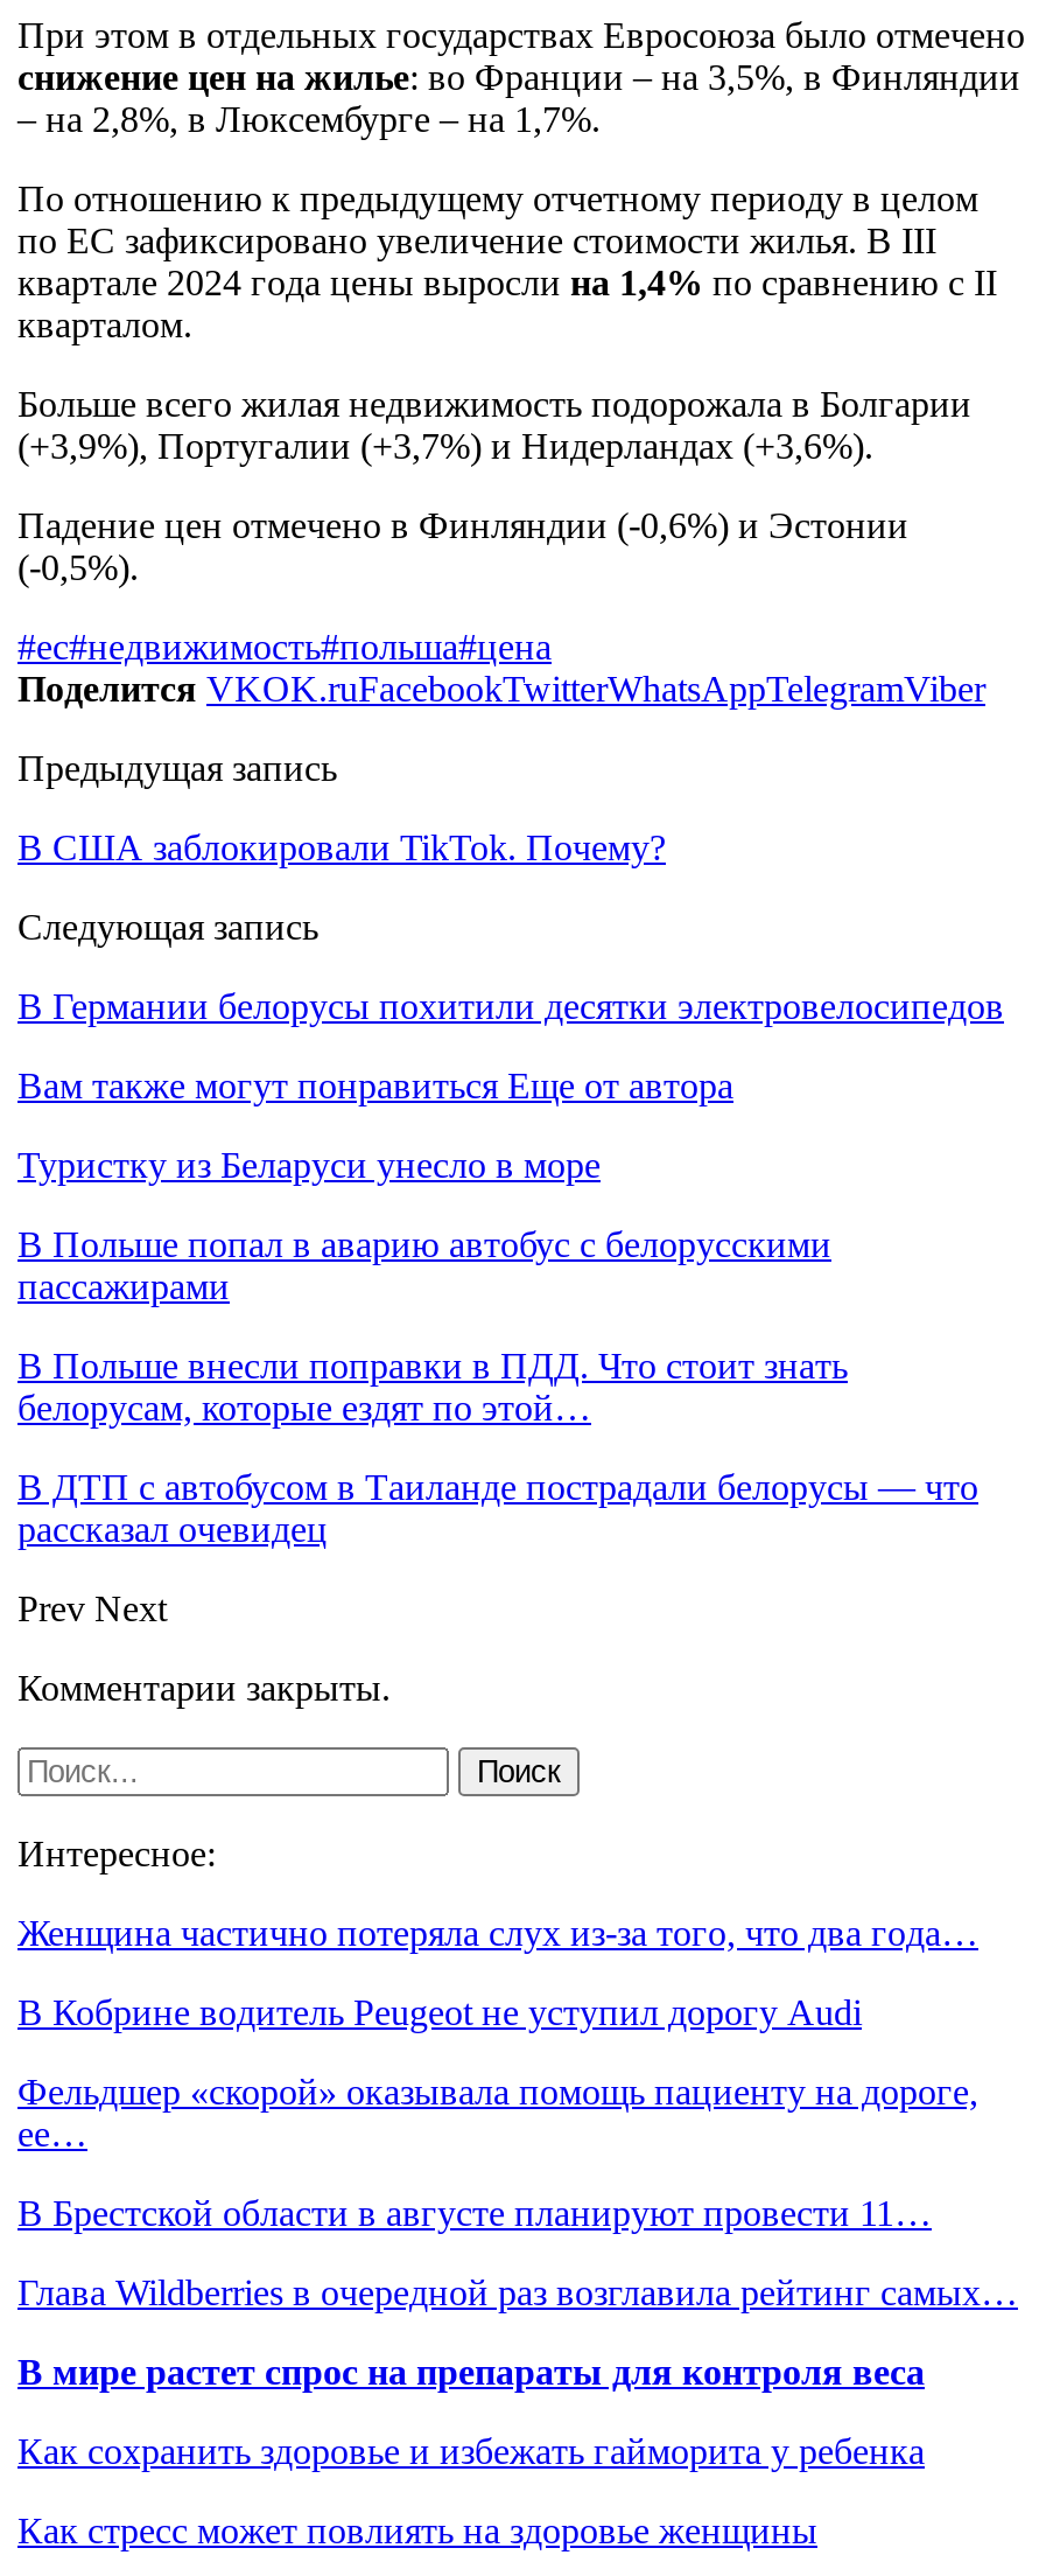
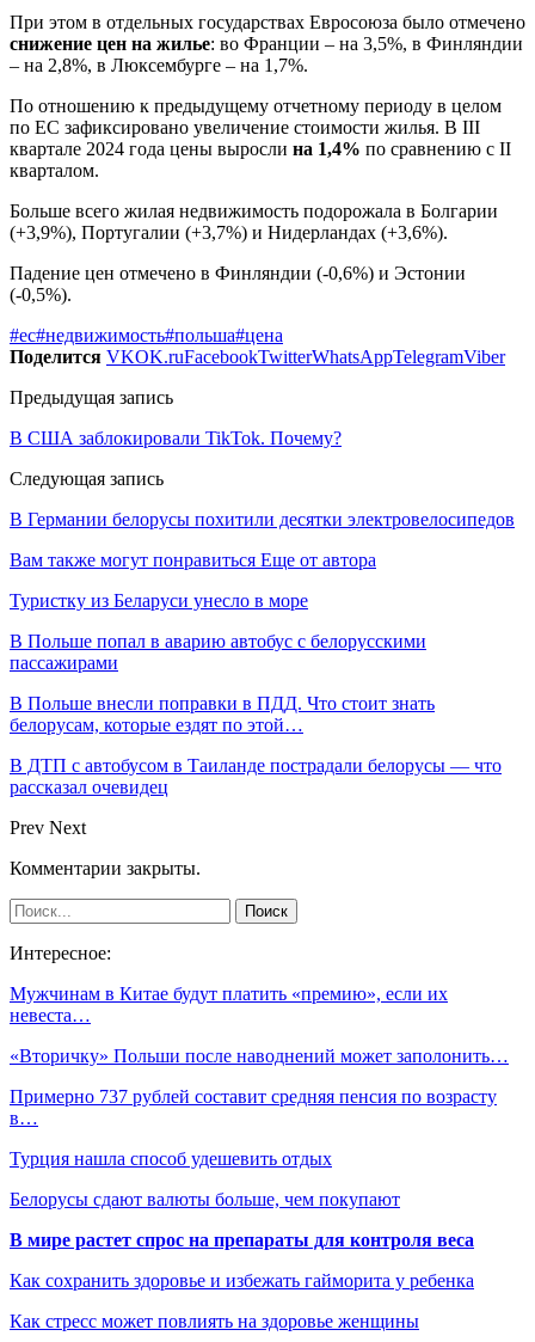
- Женщина частично потеряла слух из-за того, что два года…
+ Мужчинам в Китае будут платить «премию», если их
+ невеста…

- В Кобрине водитель Peugeot не уступил дорогу Audi
+ «Вторичку» Польши после наводнений может заполонить…

- Фельдшер «скорой» оказывала помощь пациенту на дороге,
- ее…
+ Примерно 737 рублей составит средняя пенсия по возрасту
+ в…

- В Брестской области в августе планируют провести 11…
+ Турция нашла способ удешевить отдых

- Глава Wildberries в очередной раз возглавила рейтинг самых…
+ Белорусы сдают валюты больше, чем покупают
